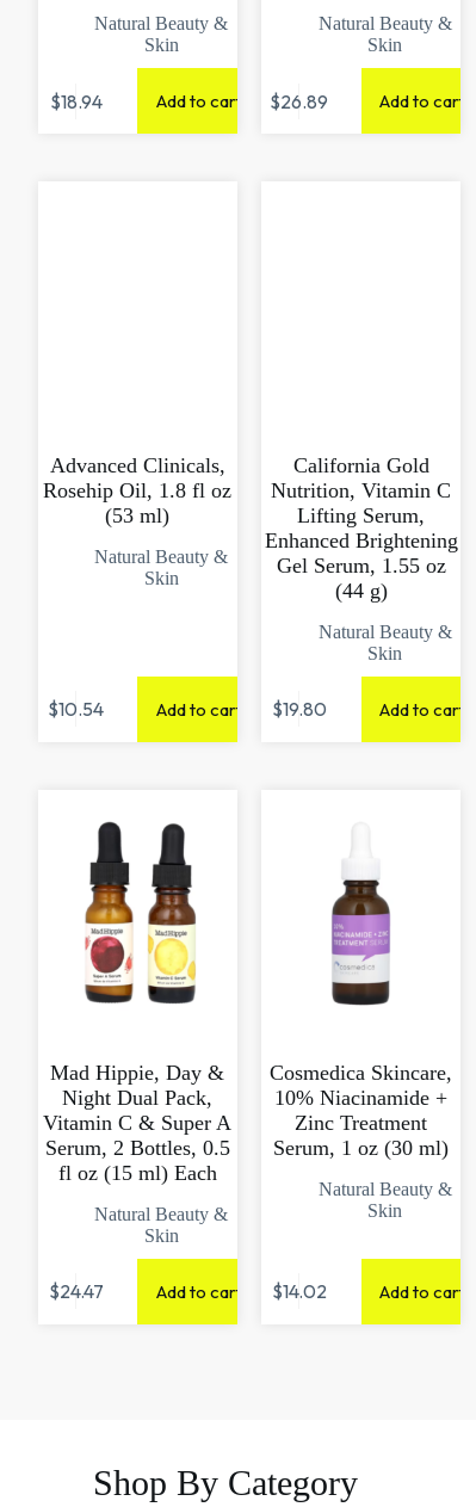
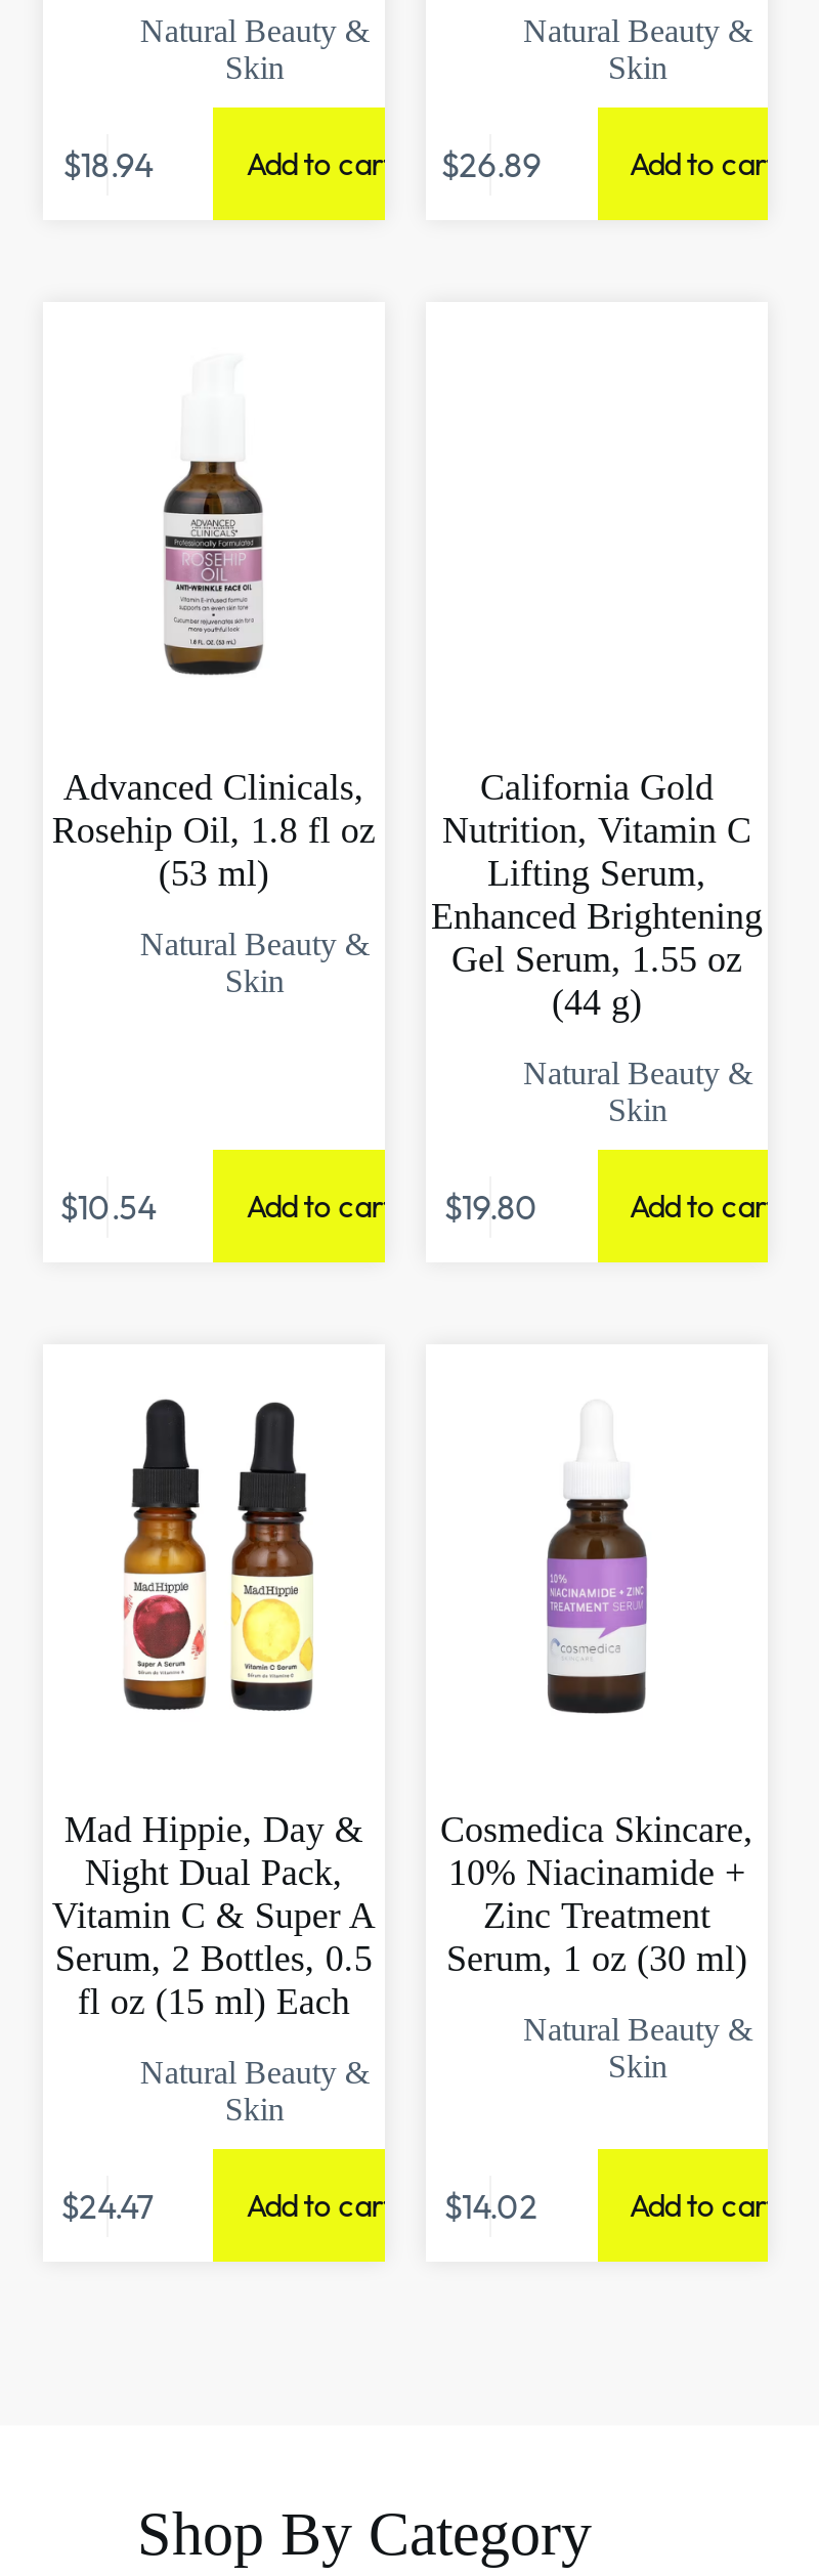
+ [image]
